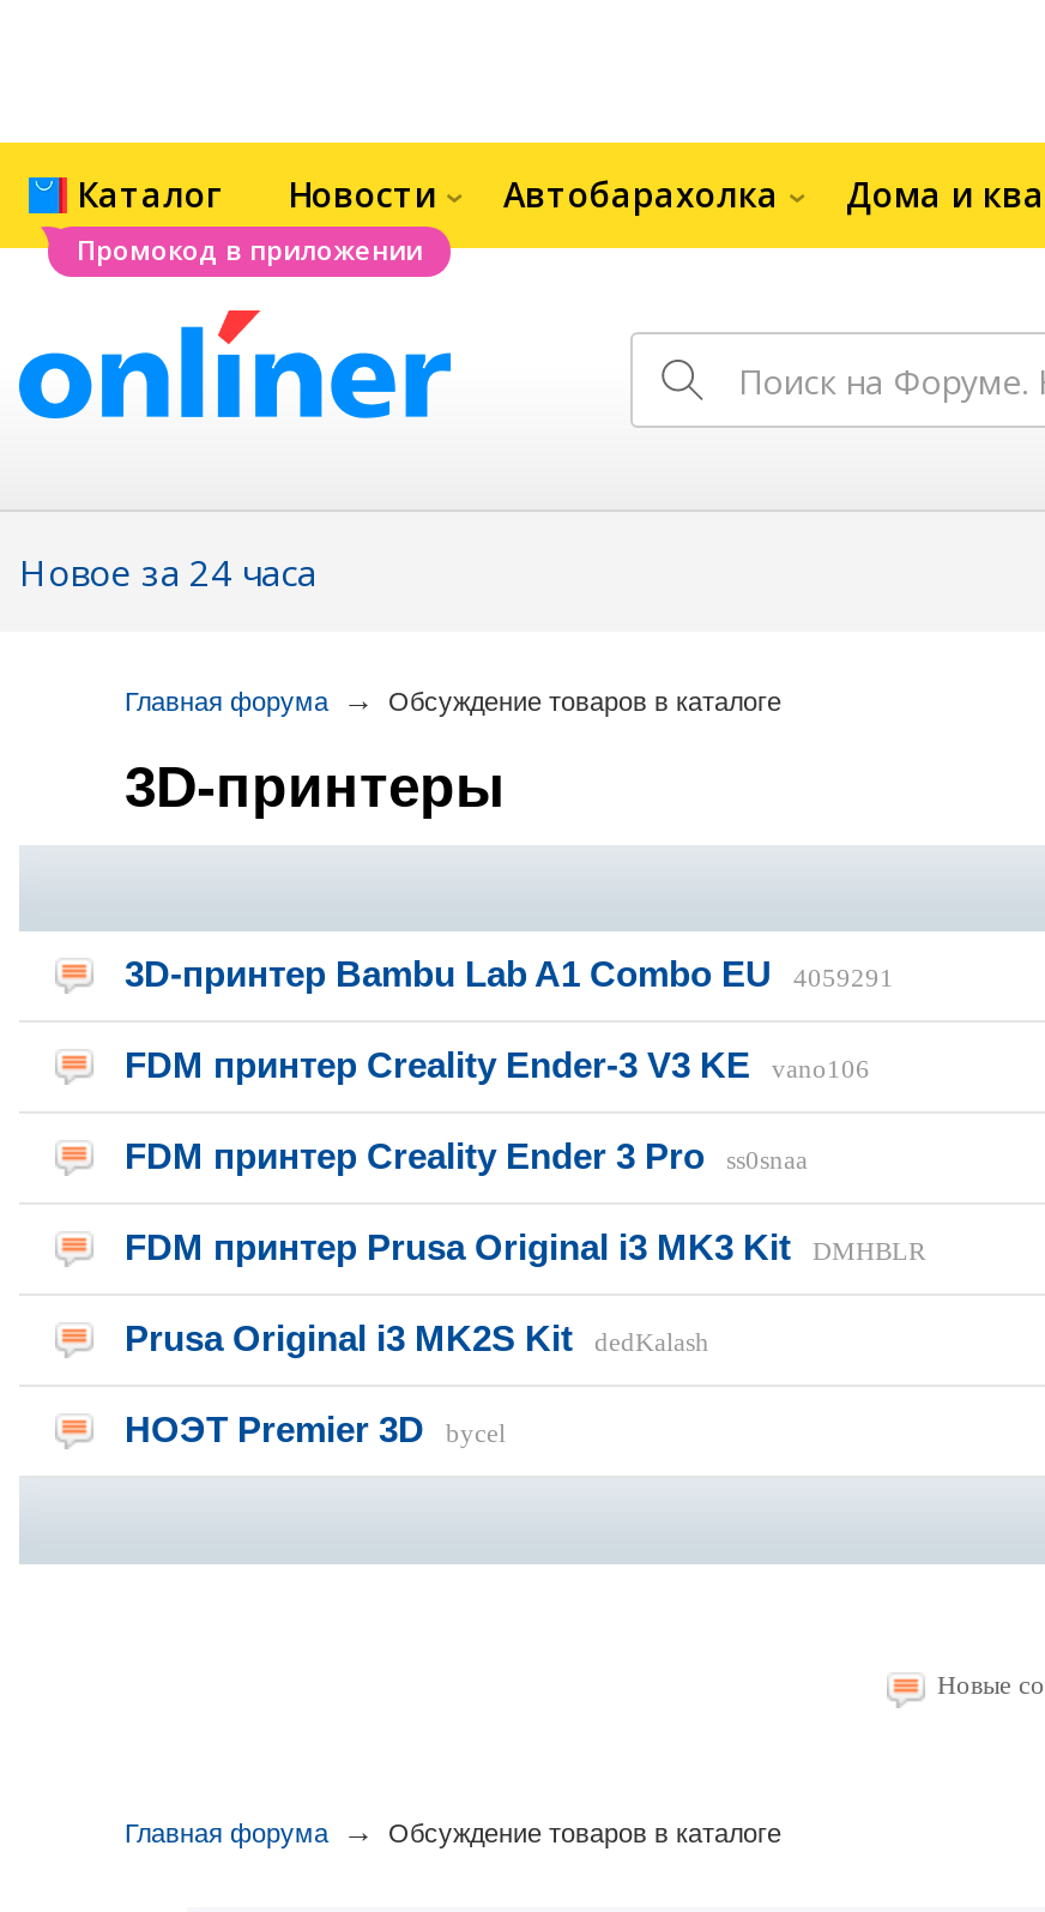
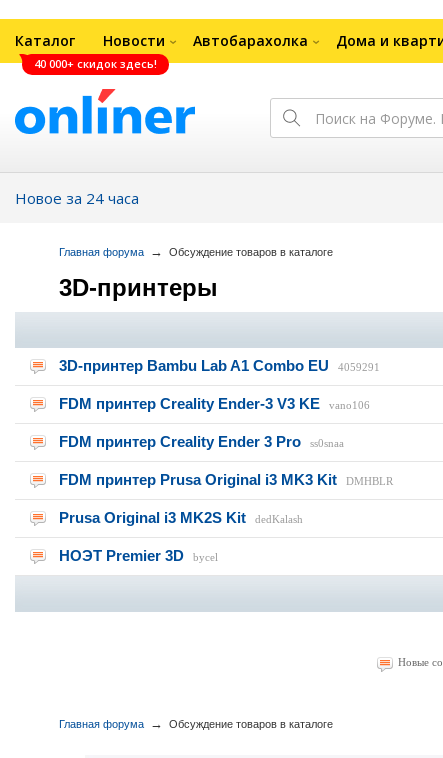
- Промокод в приложении
+ 40 000+ скидок здесь!
